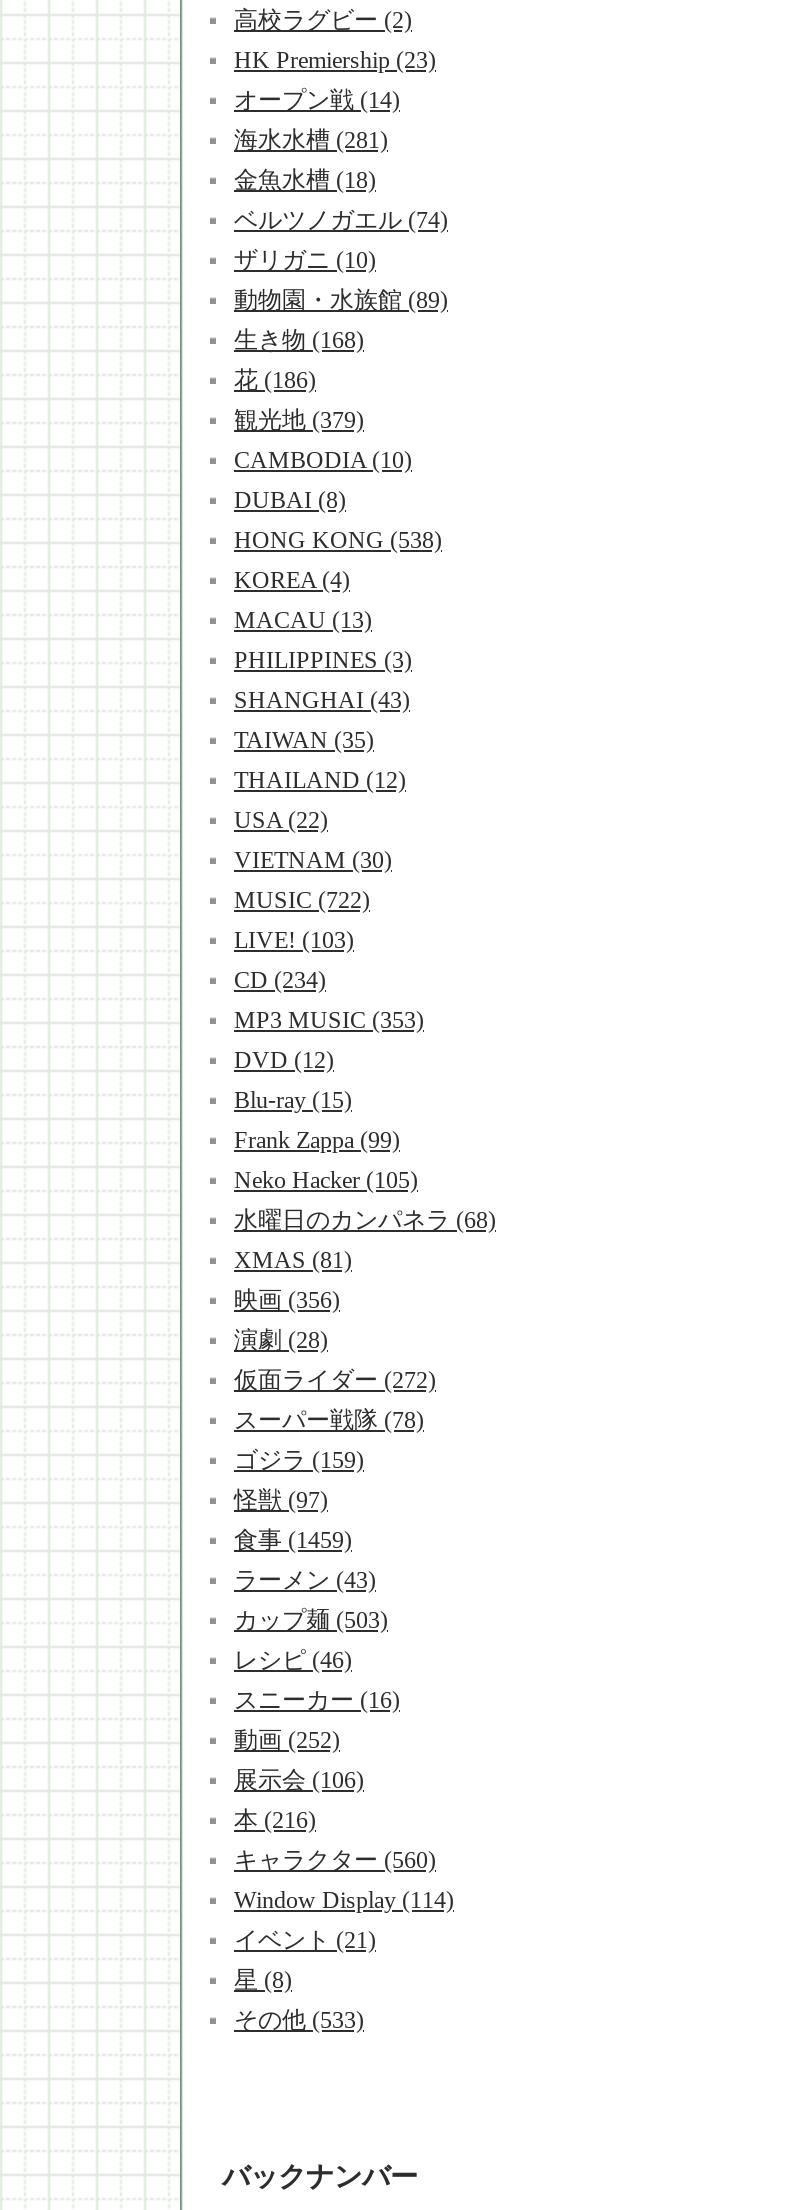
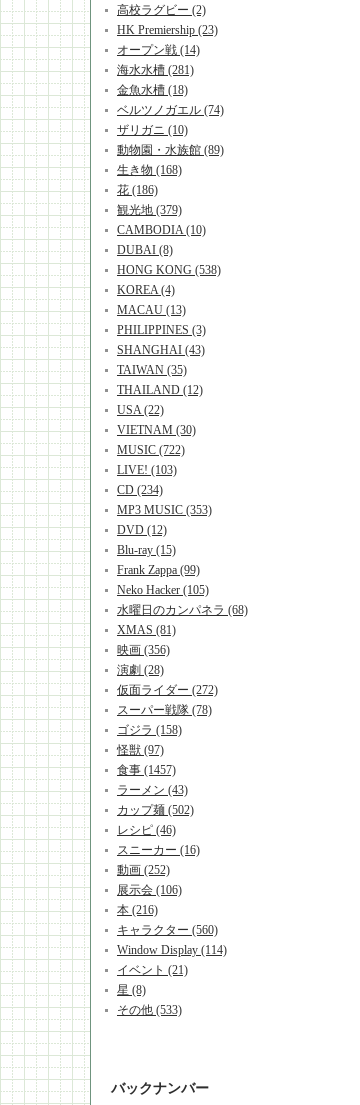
- ゴジラ (159)
+ ゴジラ (158)

- 食事 (1459)
+ 食事 (1457)

- カップ麺 (503)
+ カップ麺 (502)
